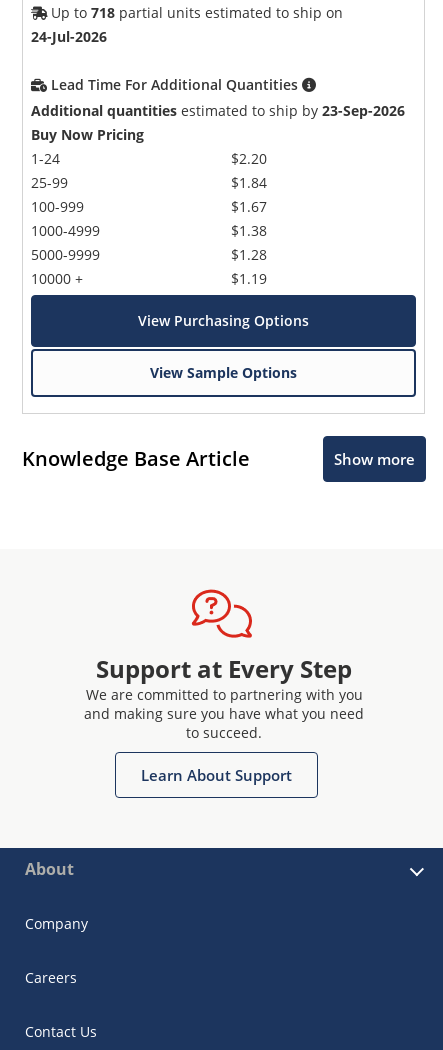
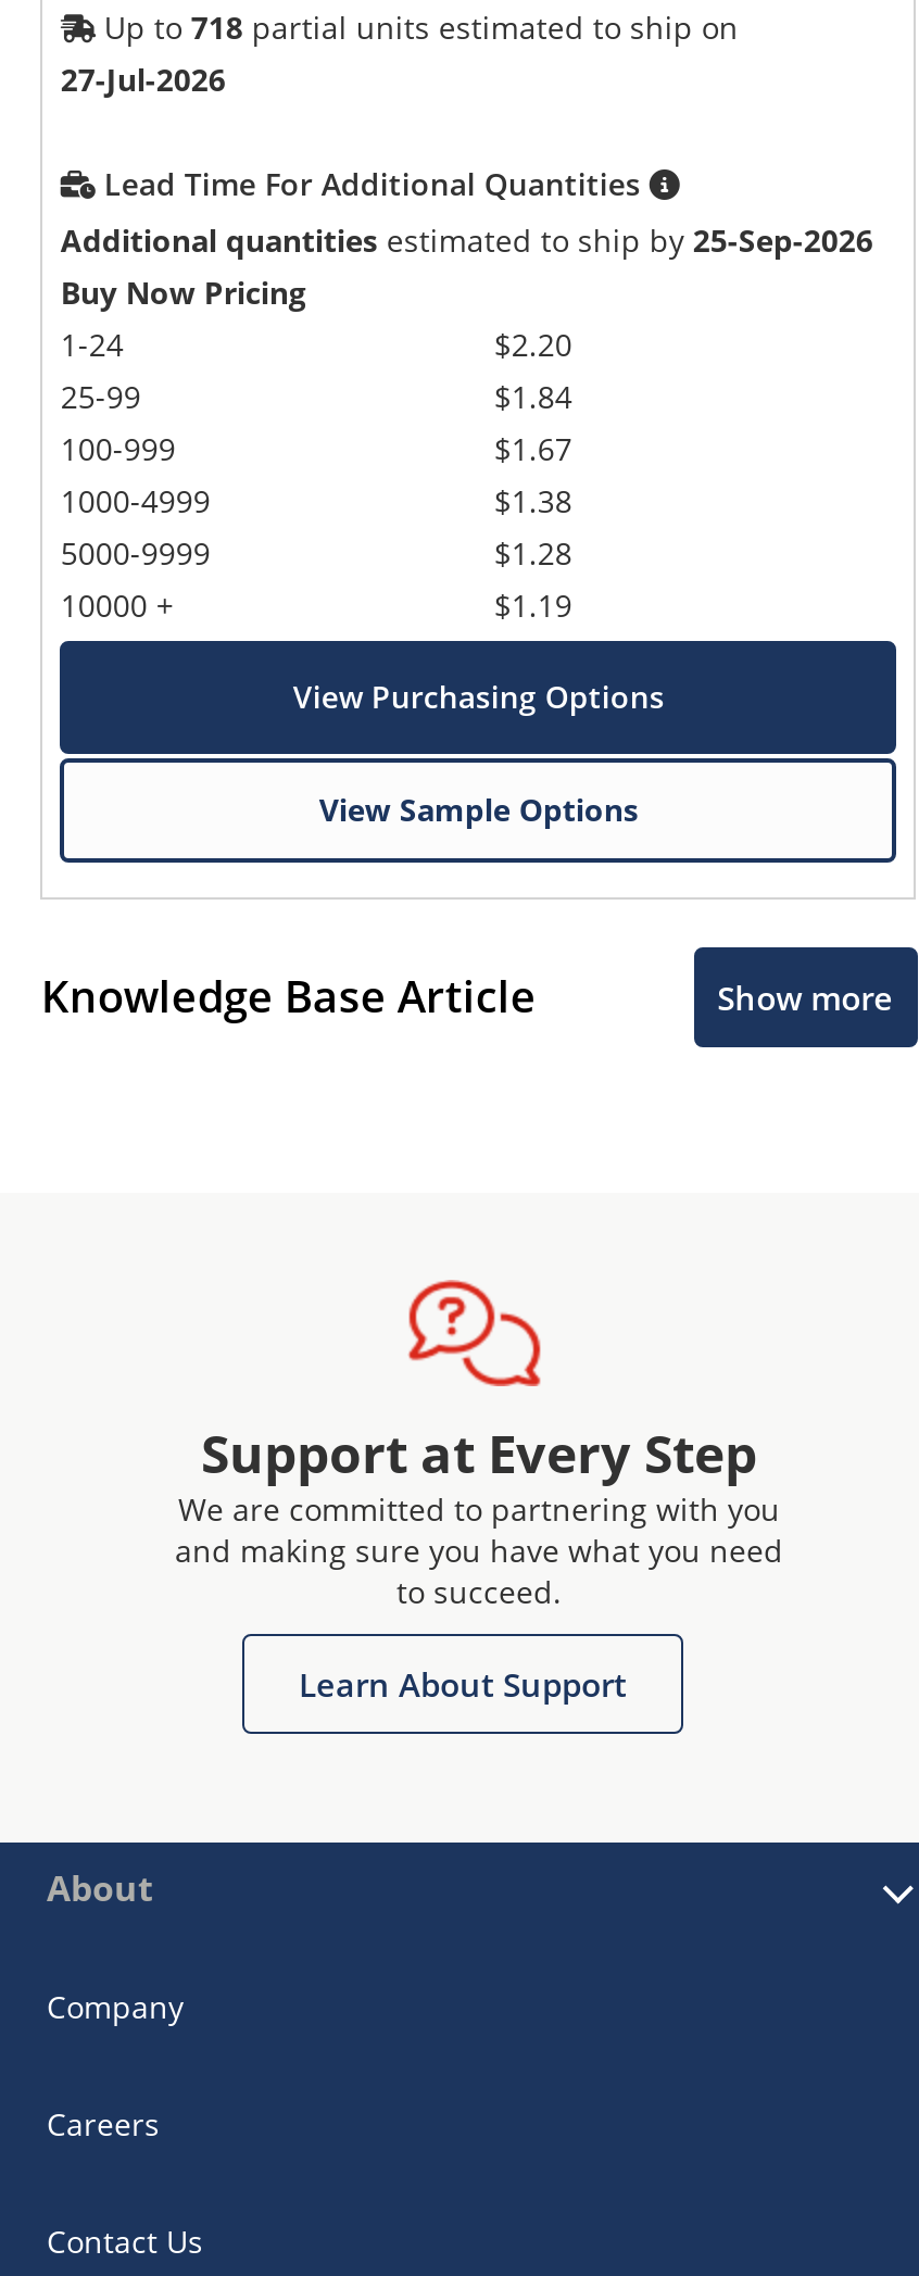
- 24-Jul-2026
+ 27-Jul-2026

- Additional quantities estimated to ship by 23-Sep-2026
+ Additional quantities estimated to ship by 25-Sep-2026
